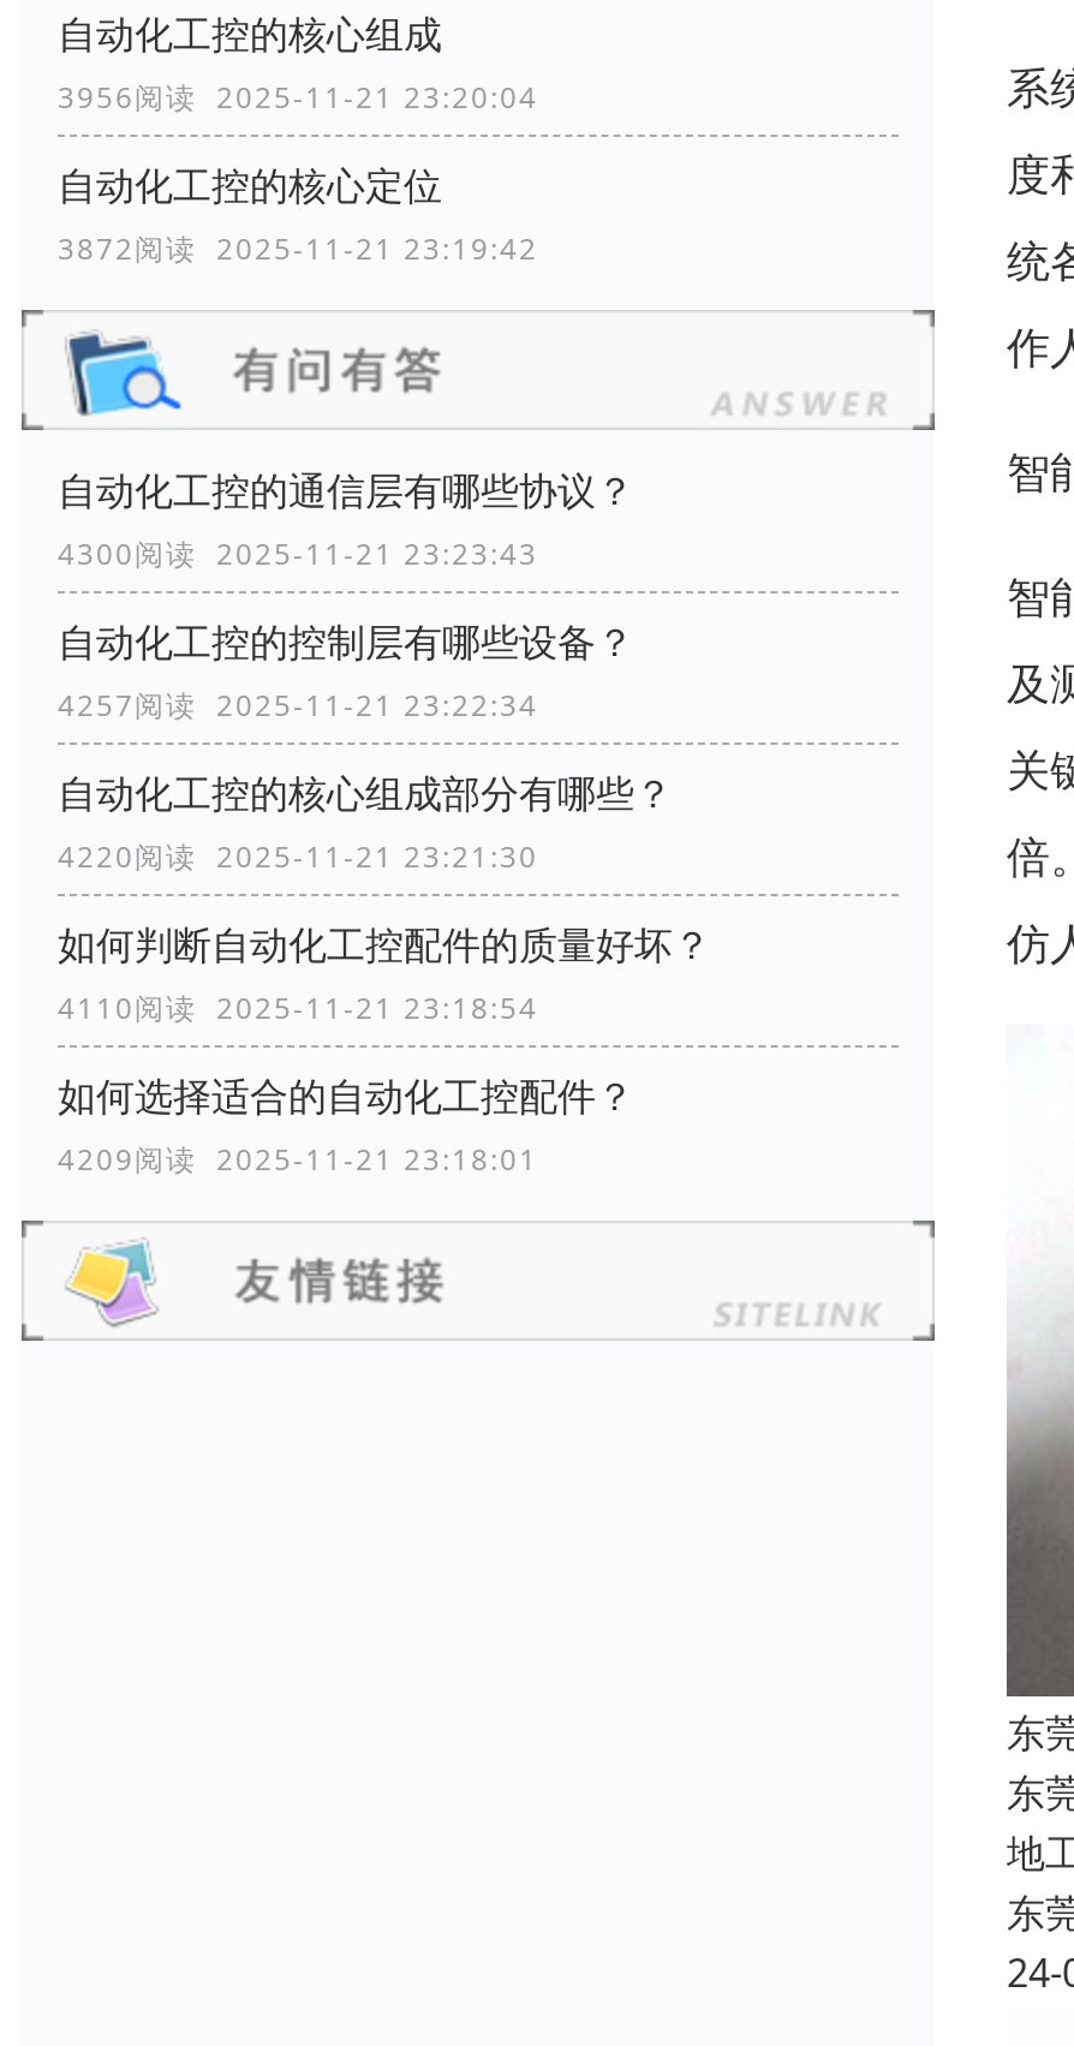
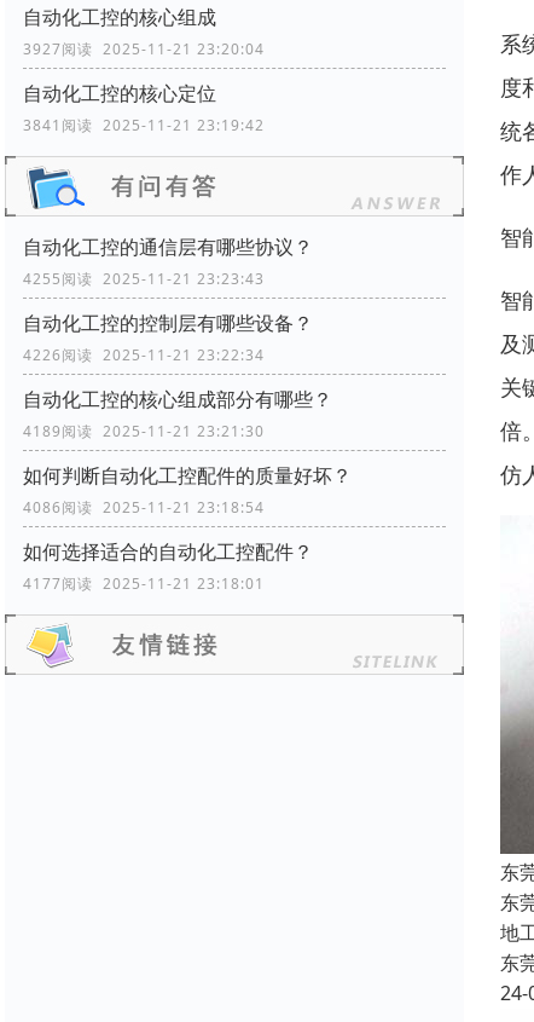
- 3956阅读 2025-11-21 23:20:04
+ 3927阅读 2025-11-21 23:20:04

- 3872阅读 2025-11-21 23:19:42
+ 3841阅读 2025-11-21 23:19:42

- 4300阅读 2025-11-21 23:23:43
+ 4255阅读 2025-11-21 23:23:43

- 4257阅读 2025-11-21 23:22:34
+ 4226阅读 2025-11-21 23:22:34

- 4220阅读 2025-11-21 23:21:30
+ 4189阅读 2025-11-21 23:21:30

- 4110阅读 2025-11-21 23:18:54
+ 4086阅读 2025-11-21 23:18:54

- 4209阅读 2025-11-21 23:18:01
+ 4177阅读 2025-11-21 23:18:01
